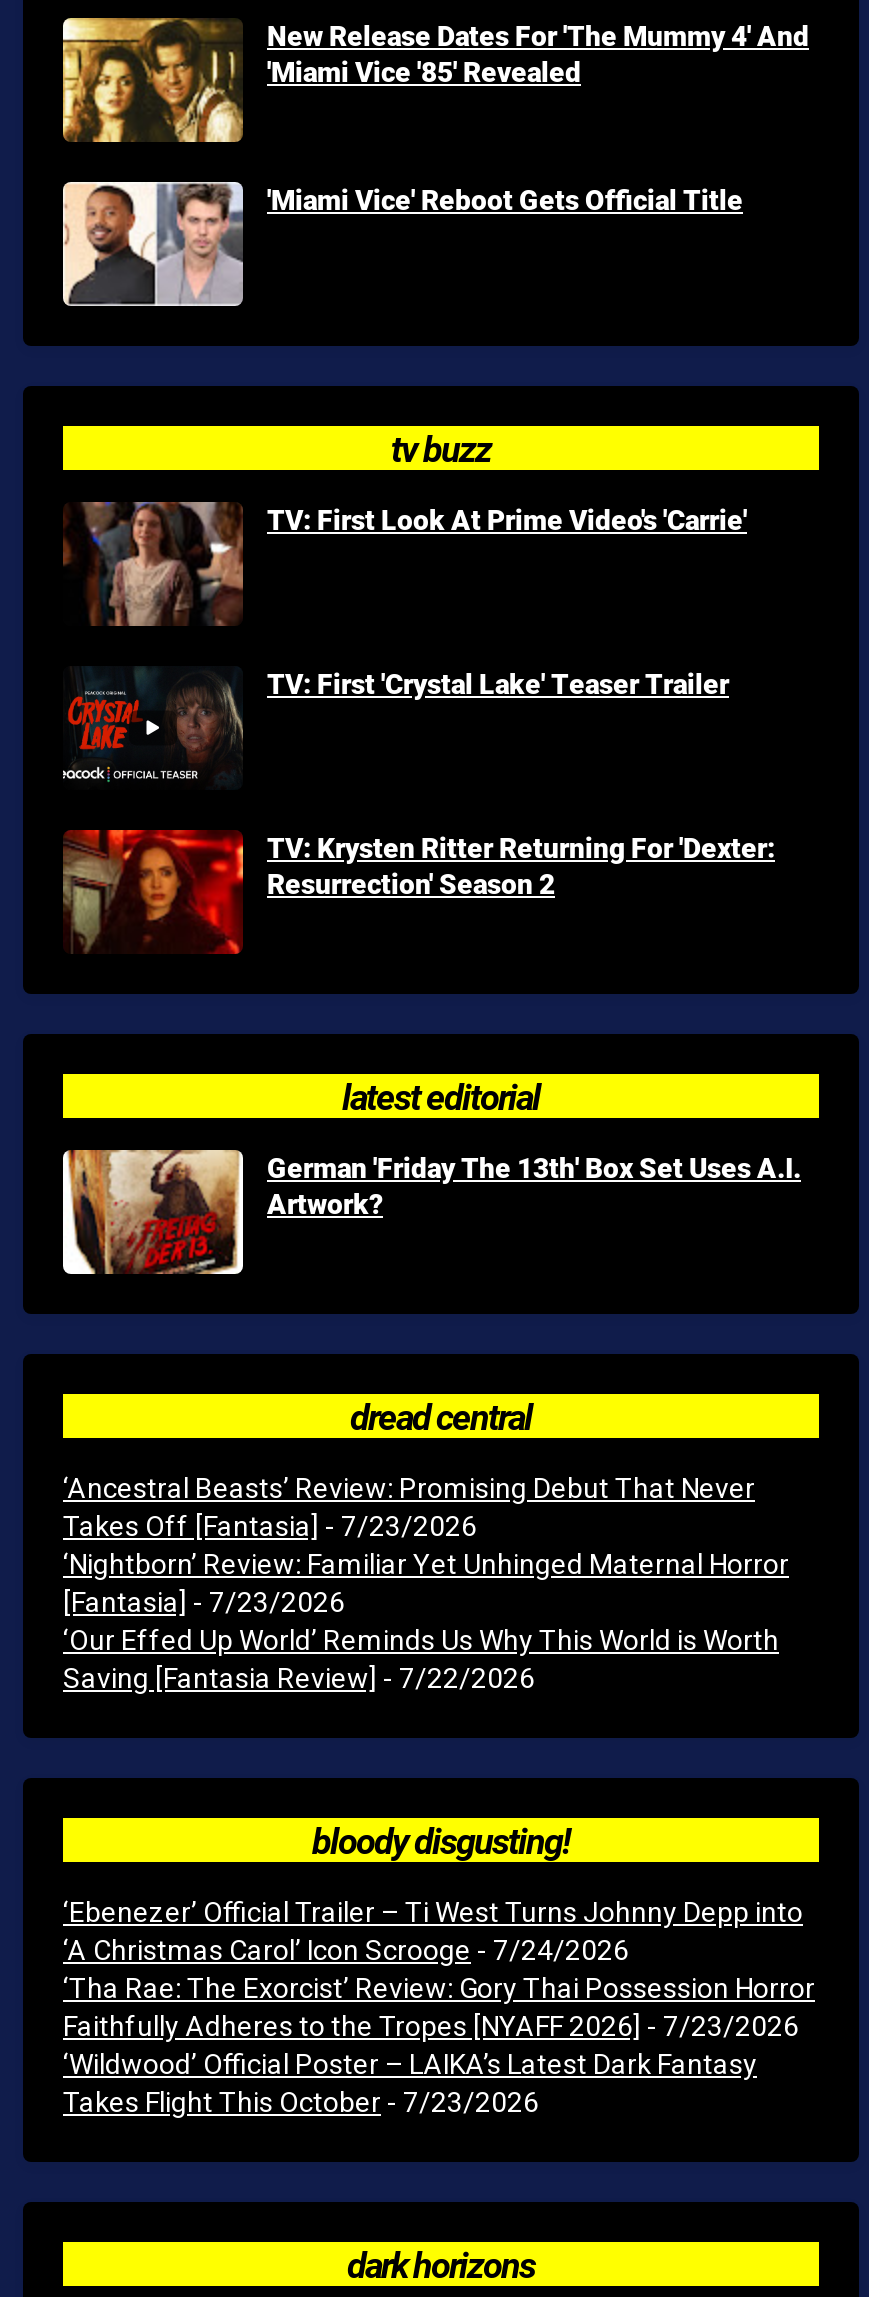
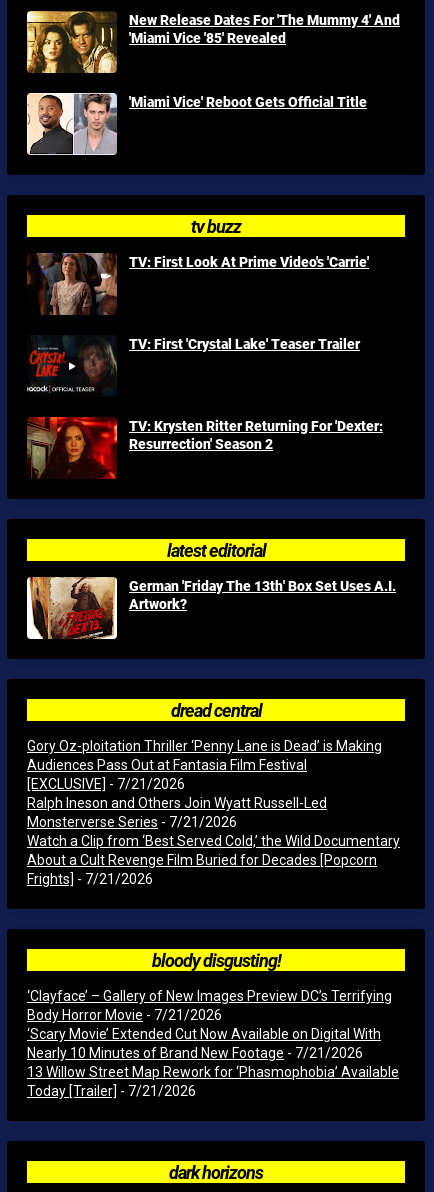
- ‘Ancestral Beasts’ Review: Promising Debut That Never
- Takes Off [Fantasia] - 7/23/2026
- ‘Nightborn’ Review: Familiar Yet Unhinged Maternal Horror
- [Fantasia] - 7/23/2026
- ‘Our Effed Up World’ Reminds Us Why This World is Worth
- Saving [Fantasia Review] - 7/22/2026
+ Gory Oz-ploitation Thriller ‘Penny Lane is Dead’ is Making
+ Audiences Pass Out at Fantasia Film Festival
+ [EXCLUSIVE] - 7/21/2026
+ Ralph Ineson and Others Join Wyatt Russell-Led
+ Monsterverse Series - 7/21/2026
+ Watch a Clip from ‘Best Served Cold,’ the Wild Documentary
+ About a Cult Revenge Film Buried for Decades [Popcorn
+ Frights] - 7/21/2026

- ‘Ebenezer’ Official Trailer – Ti West Turns Johnny Depp into
- ‘A Christmas Carol’ Icon Scrooge - 7/24/2026
- ‘Tha Rae: The Exorcist’ Review: Gory Thai Possession Horror
- Faithfully Adheres to the Tropes [NYAFF 2026] - 7/23/2026
- ‘Wildwood’ Official Poster – LAIKA’s Latest Dark Fantasy
- Takes Flight This October - 7/23/2026
+ ‘Clayface’ – Gallery of New Images Preview DC’s Terrifying
+ Body Horror Movie - 7/21/2026
+ ‘Scary Movie’ Extended Cut Now Available on Digital With
+ Nearly 10 Minutes of Brand New Footage - 7/21/2026
+ 13 Willow Street Map Rework for ‘Phasmophobia’ Available
+ Today [Trailer] - 7/21/2026
